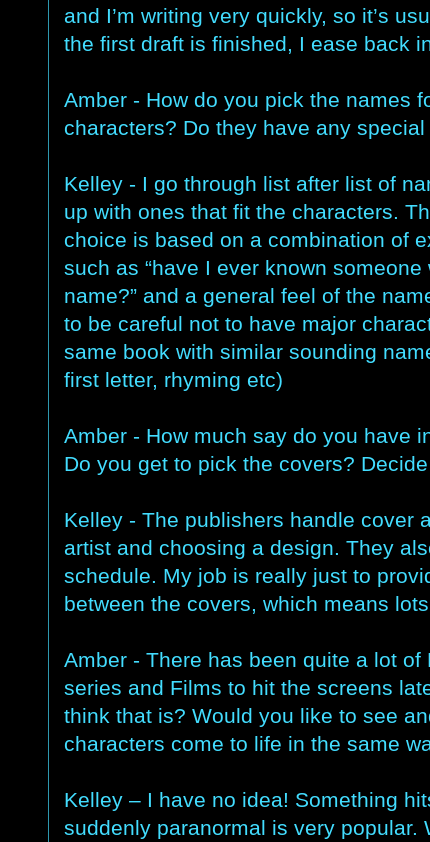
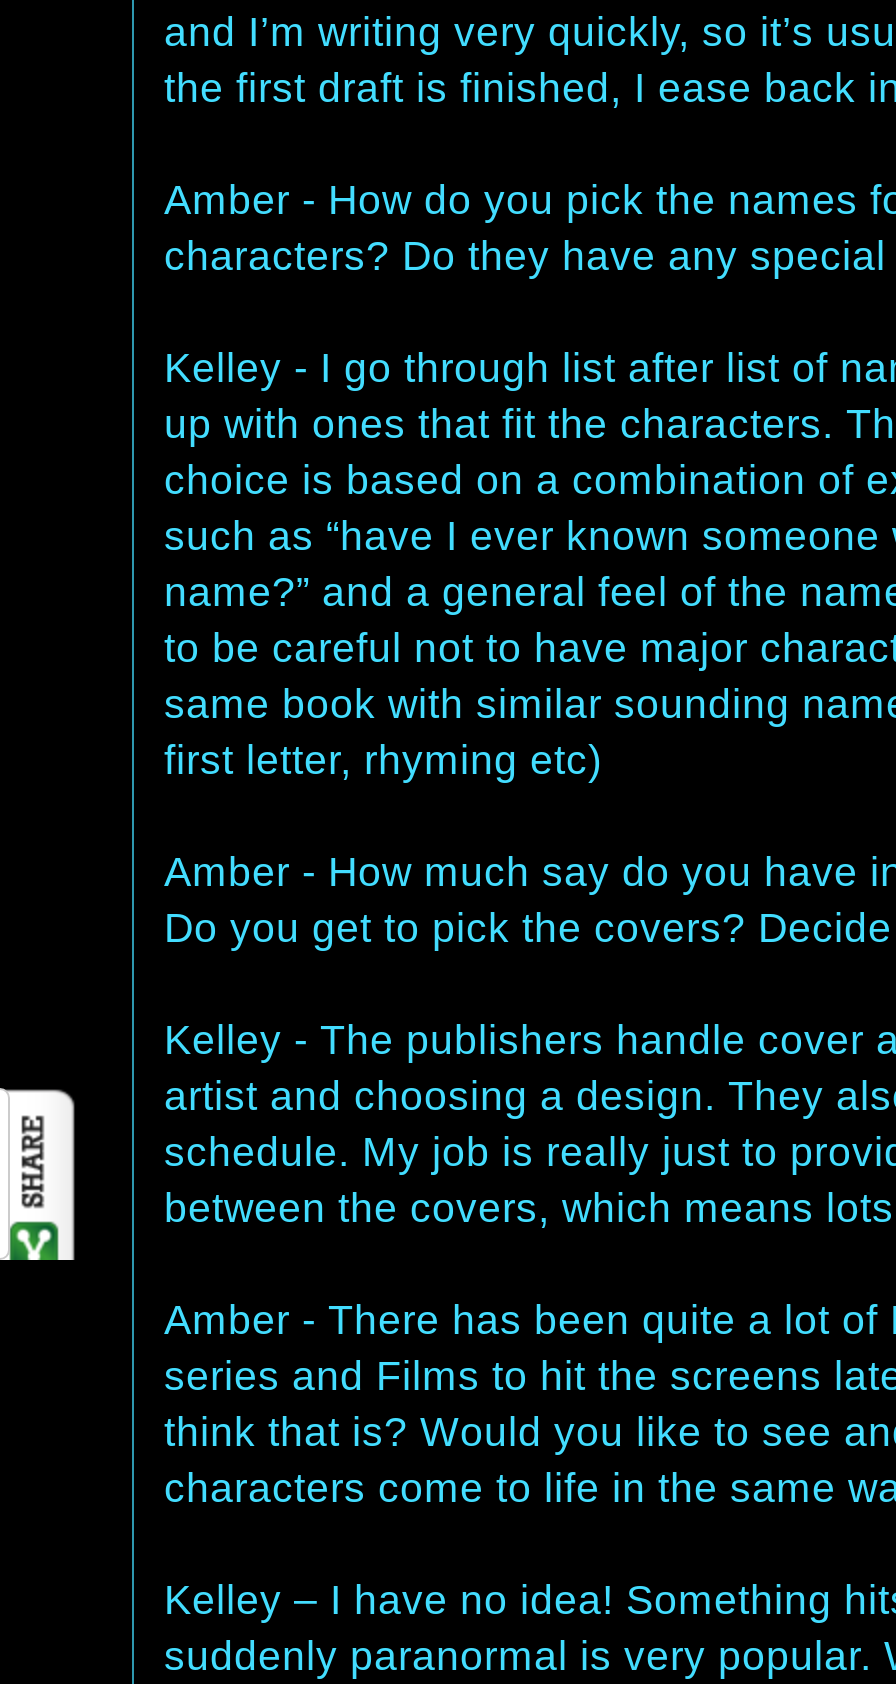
+ [image]
